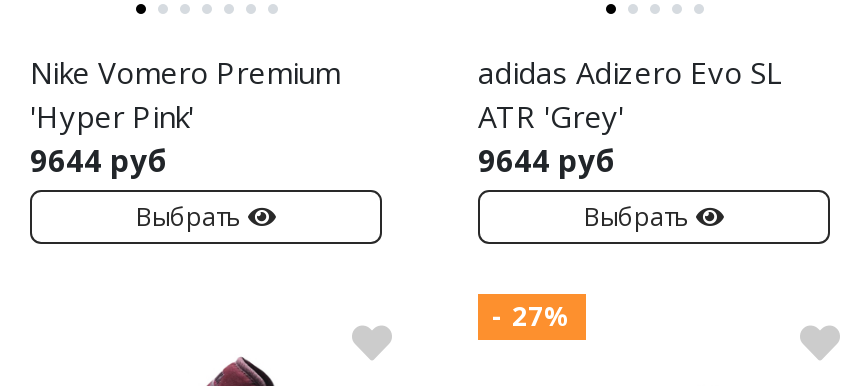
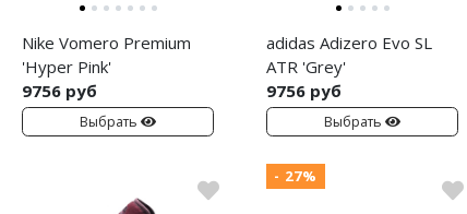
- 9644 руб
+ 9756 руб

- 9644 руб
+ 9756 руб
